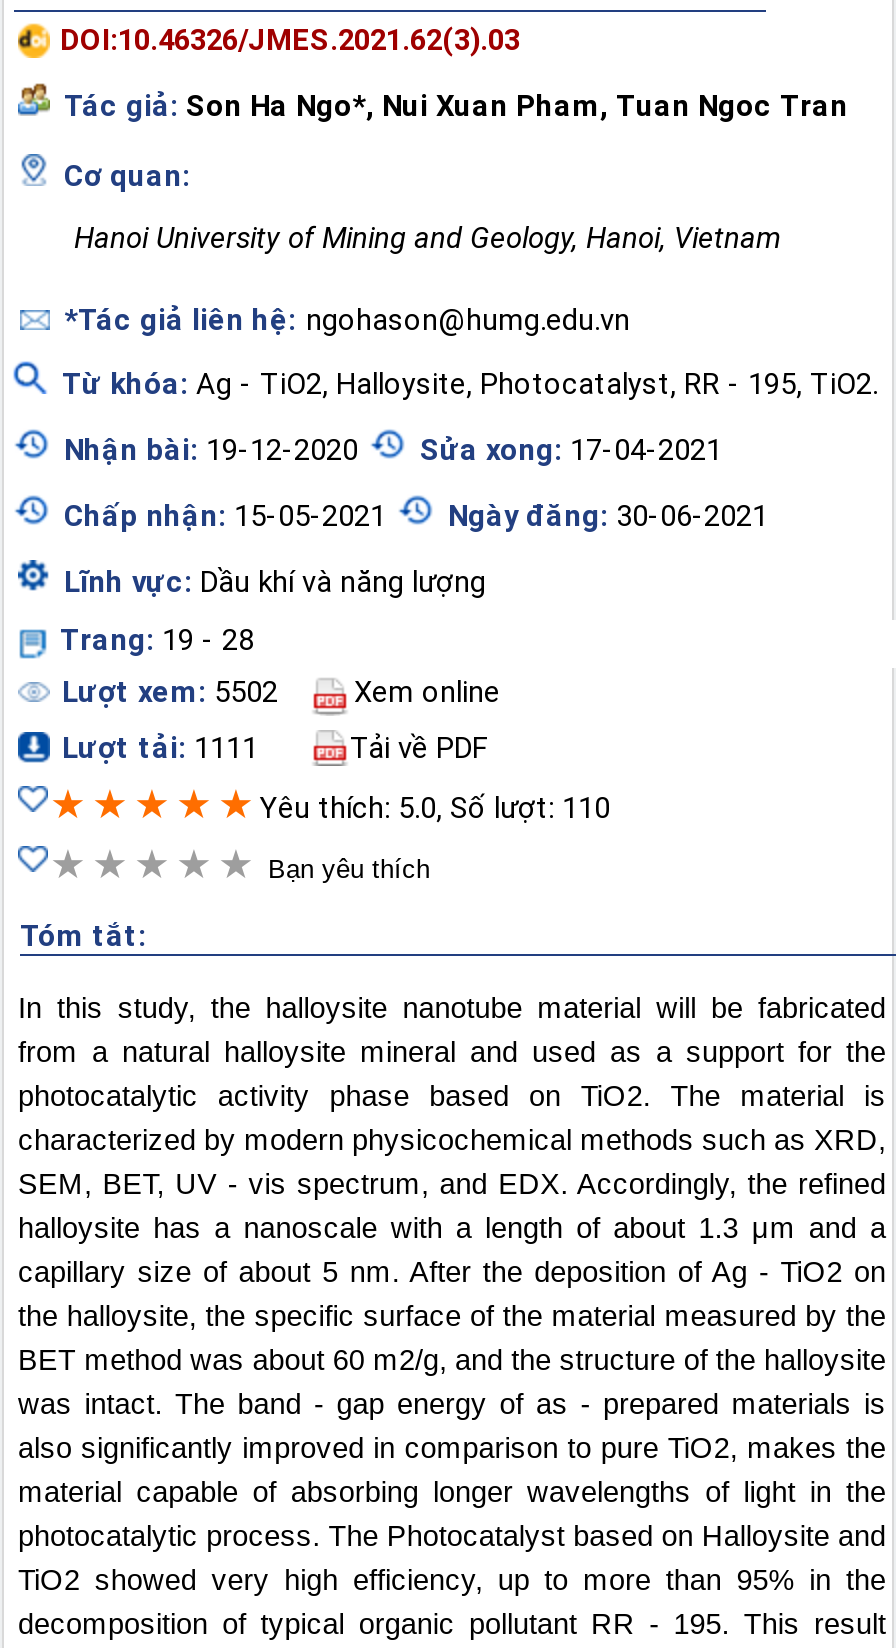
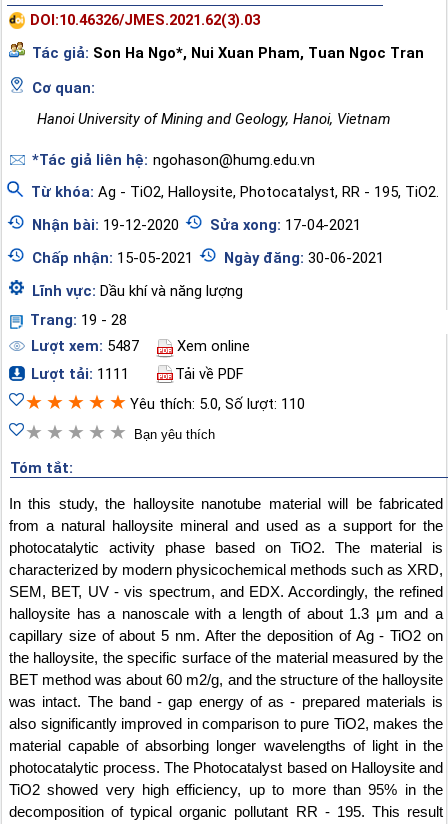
- Lượt xem: 5502
+ Lượt xem: 5487
